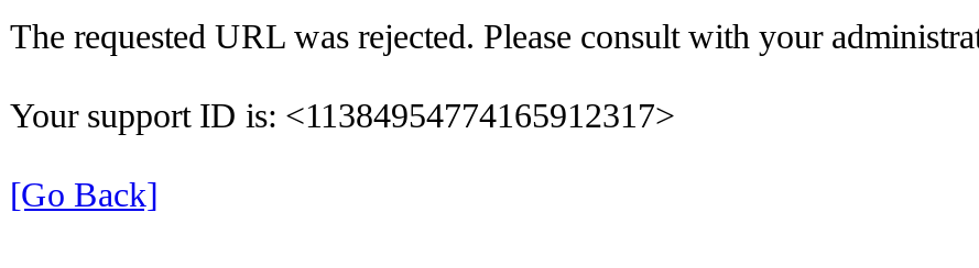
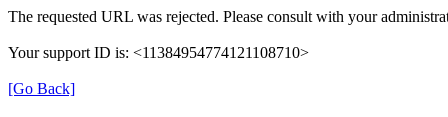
- Your support ID is: <11384954774165912317>
+ Your support ID is: <11384954774121108710>
